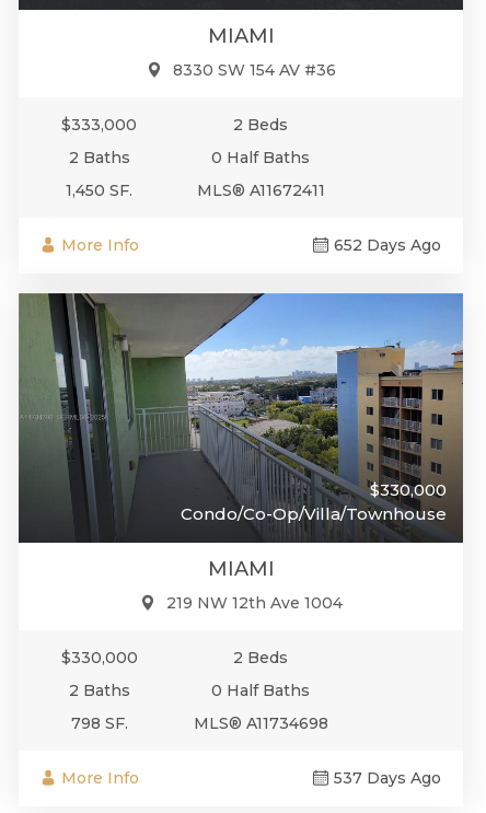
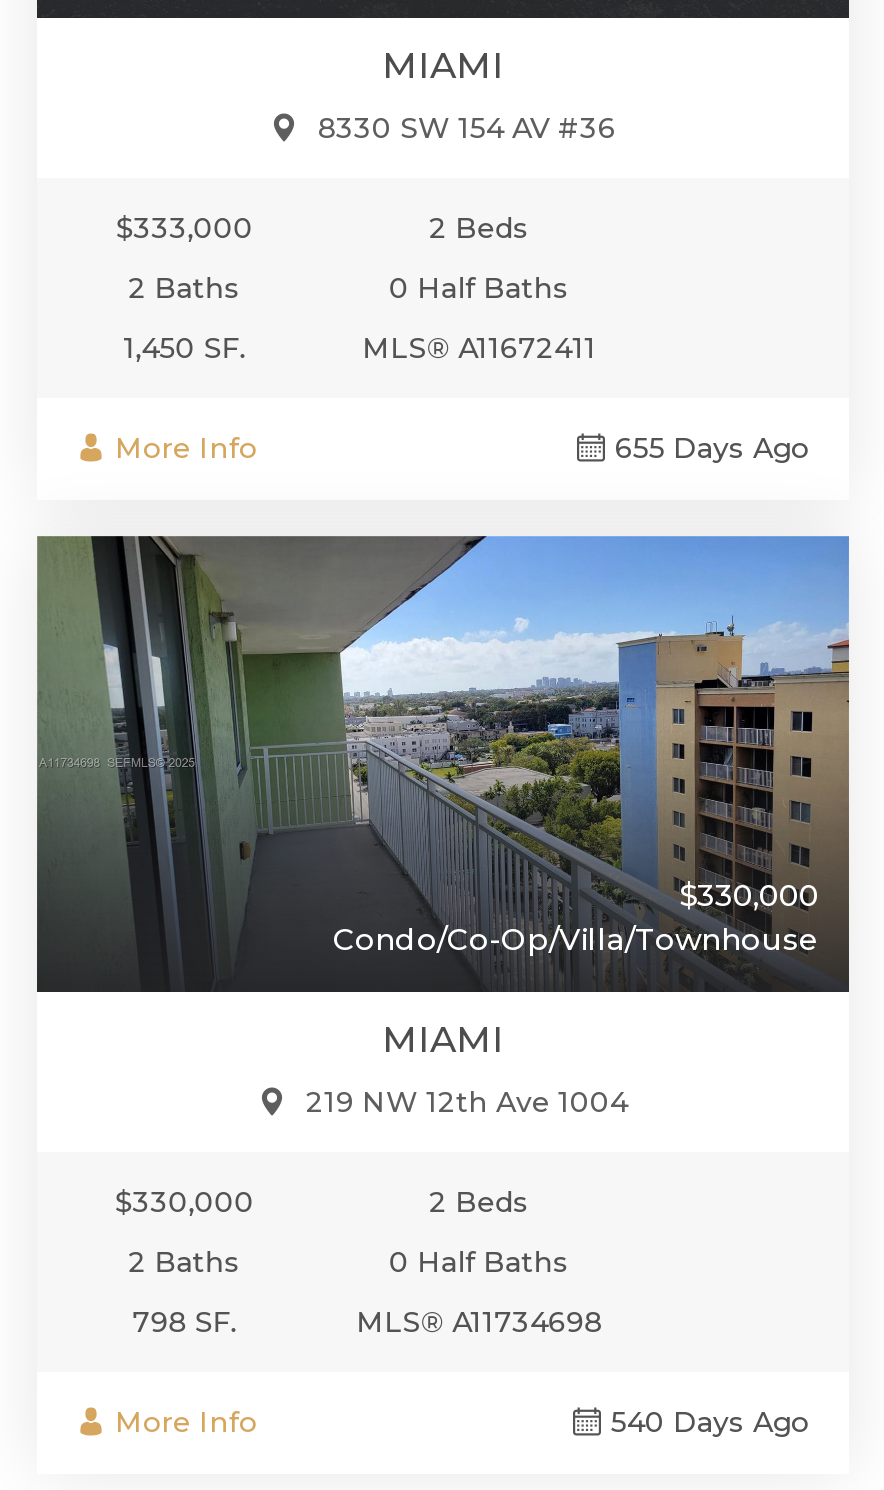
- 652 Days Ago
+ 655 Days Ago

- 537 Days Ago
+ 540 Days Ago
